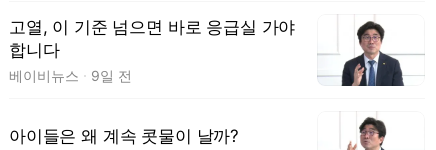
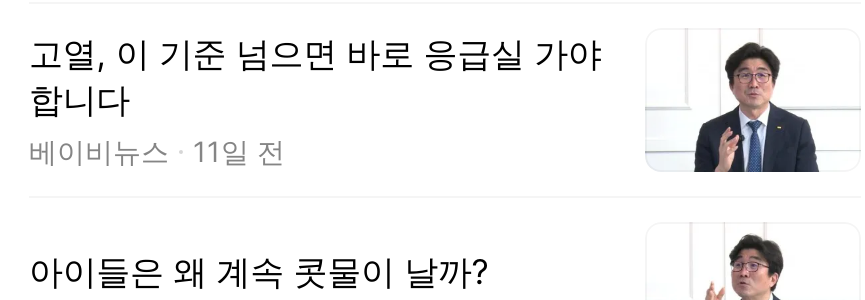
- 베이비뉴스 9일 전
+ 베이비뉴스 11일 전
